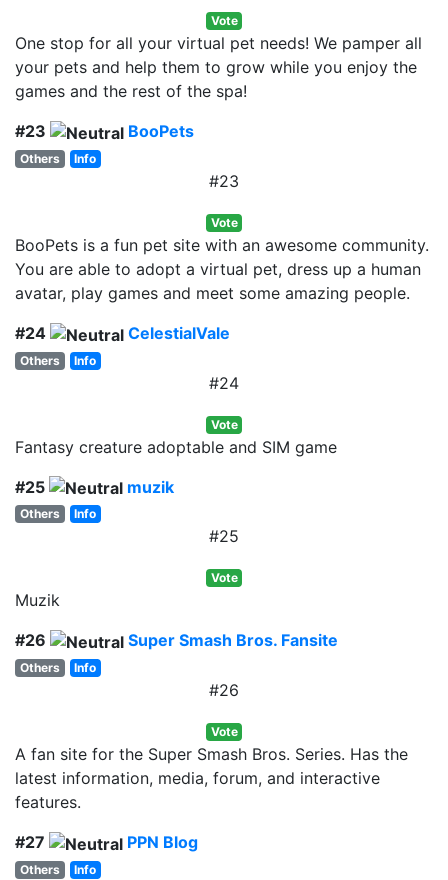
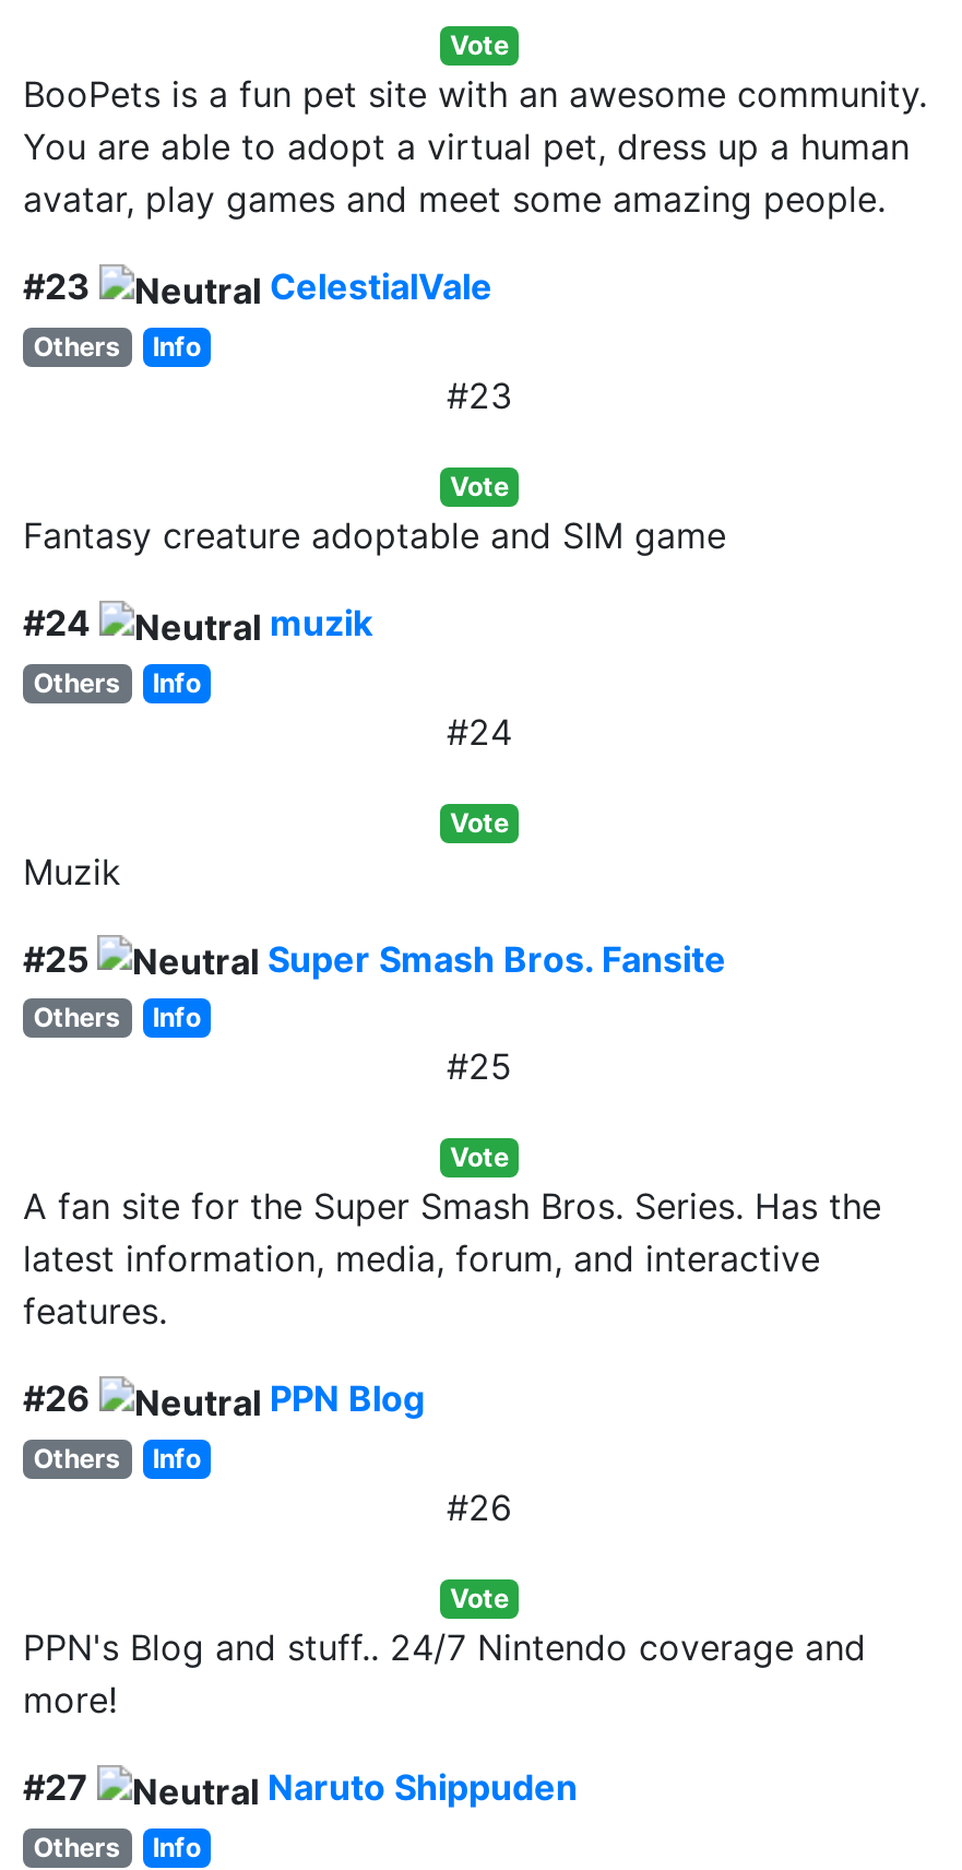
- One stop for all your virtual pet needs! We pamper all
- your pets and help them to grow while you enjoy the
- games and the rest of the spa!

- BooPets

moved up: BooPets is a fun pet site with an awesome community. | You are able to adopt a virtual pet, dress up a human | avatar, play games and meet some amazing people.

moved up: #24 | Others | Info | #24 | Vote

moved up: CelestialVale

moved up: Fantasy creature adoptable and SIM game

moved up: #25 | Others | Info | #25 | Vote

moved up: muzik

moved up: Muzik

moved up: Super Smash Bros. Fansite

moved up: A fan site for the Super Smash Bros. Series. Has the | latest information, media, forum, and interactive | features.

+ PPN's Blog and stuff.. 24/7 Nintendo coverage and
+ more!

moved up: PPN Blog

+ Naruto Shippuden
